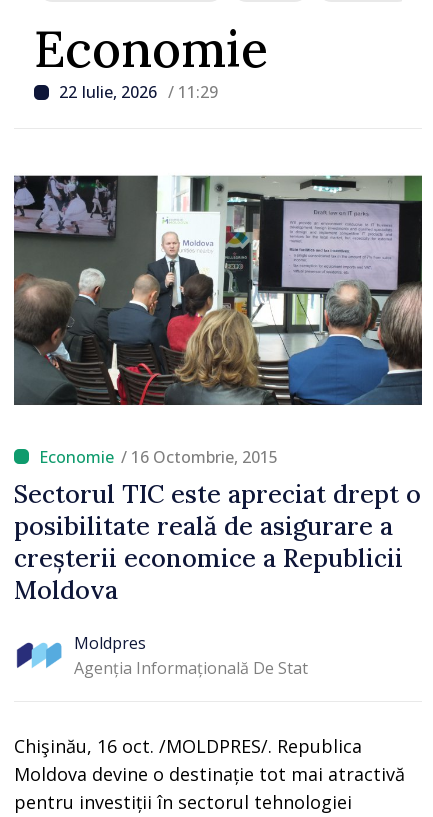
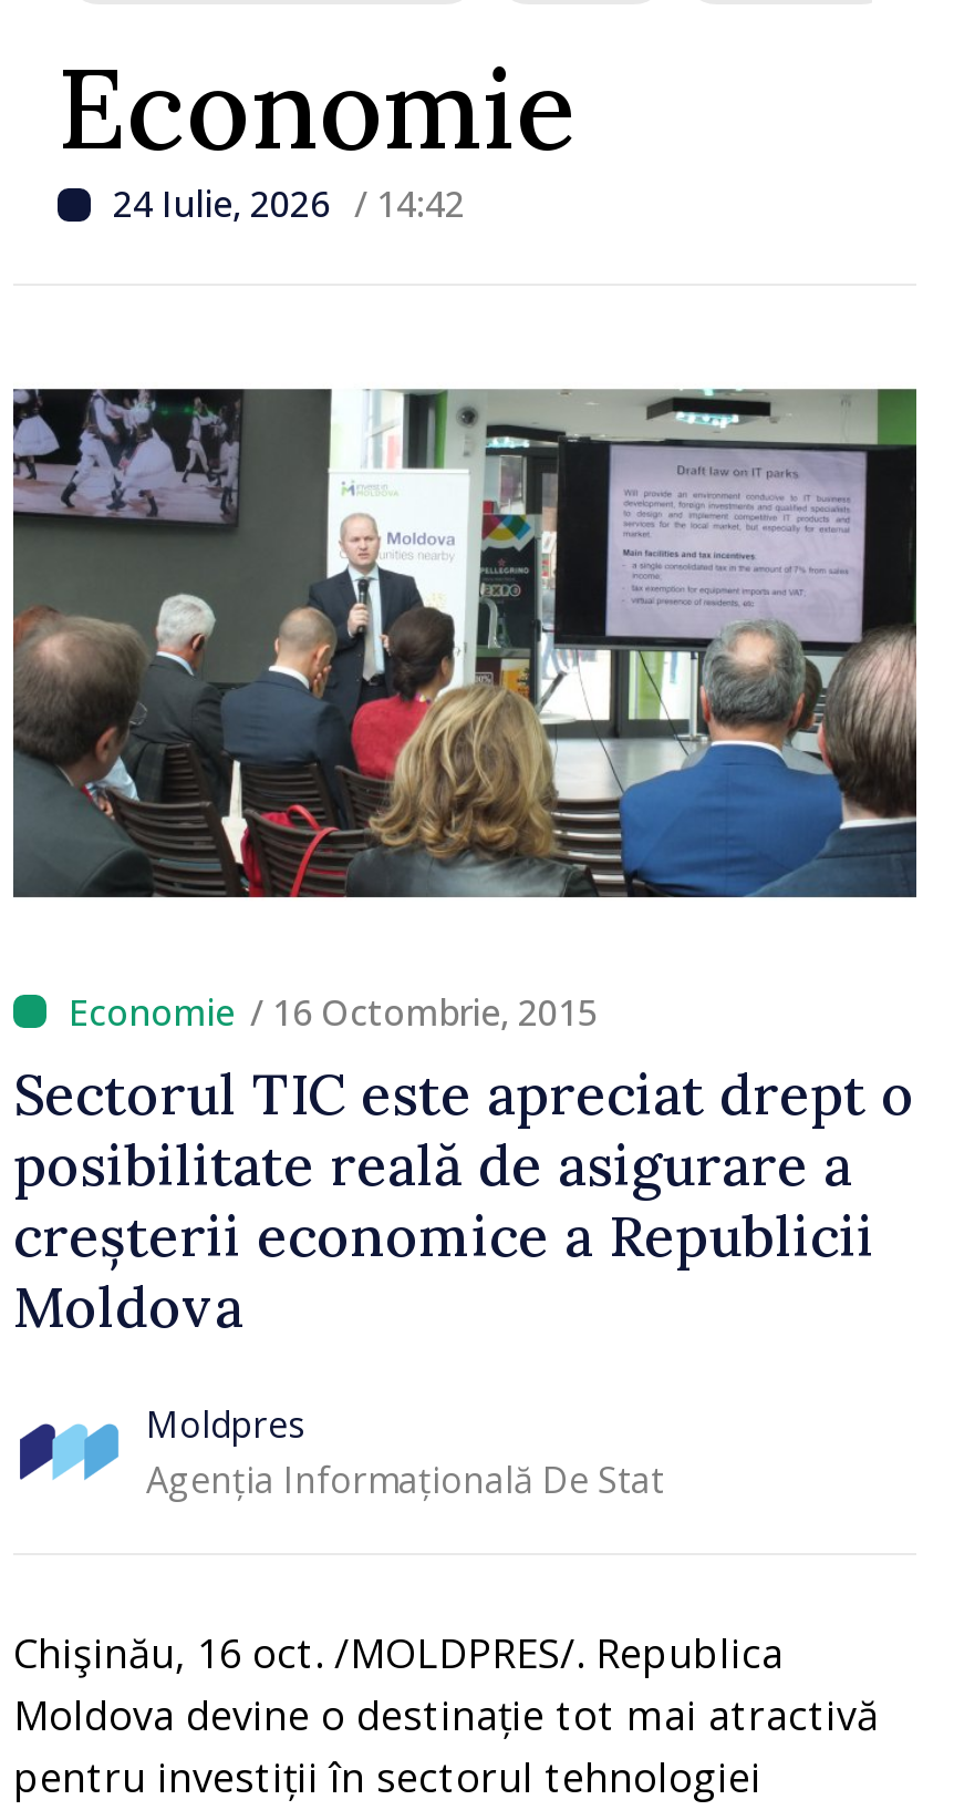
- 22 Iulie, 2026 / 11:29
+ 24 Iulie, 2026 / 14:42
